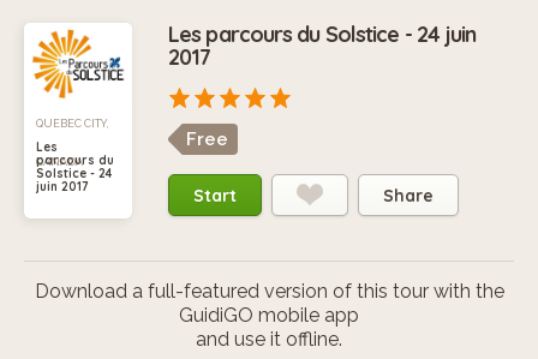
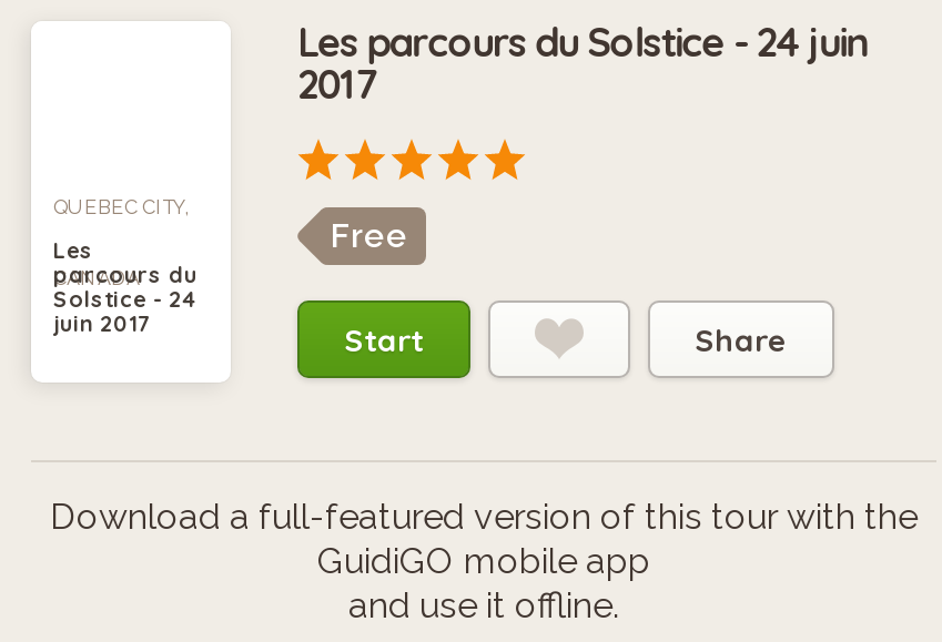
- [image]
